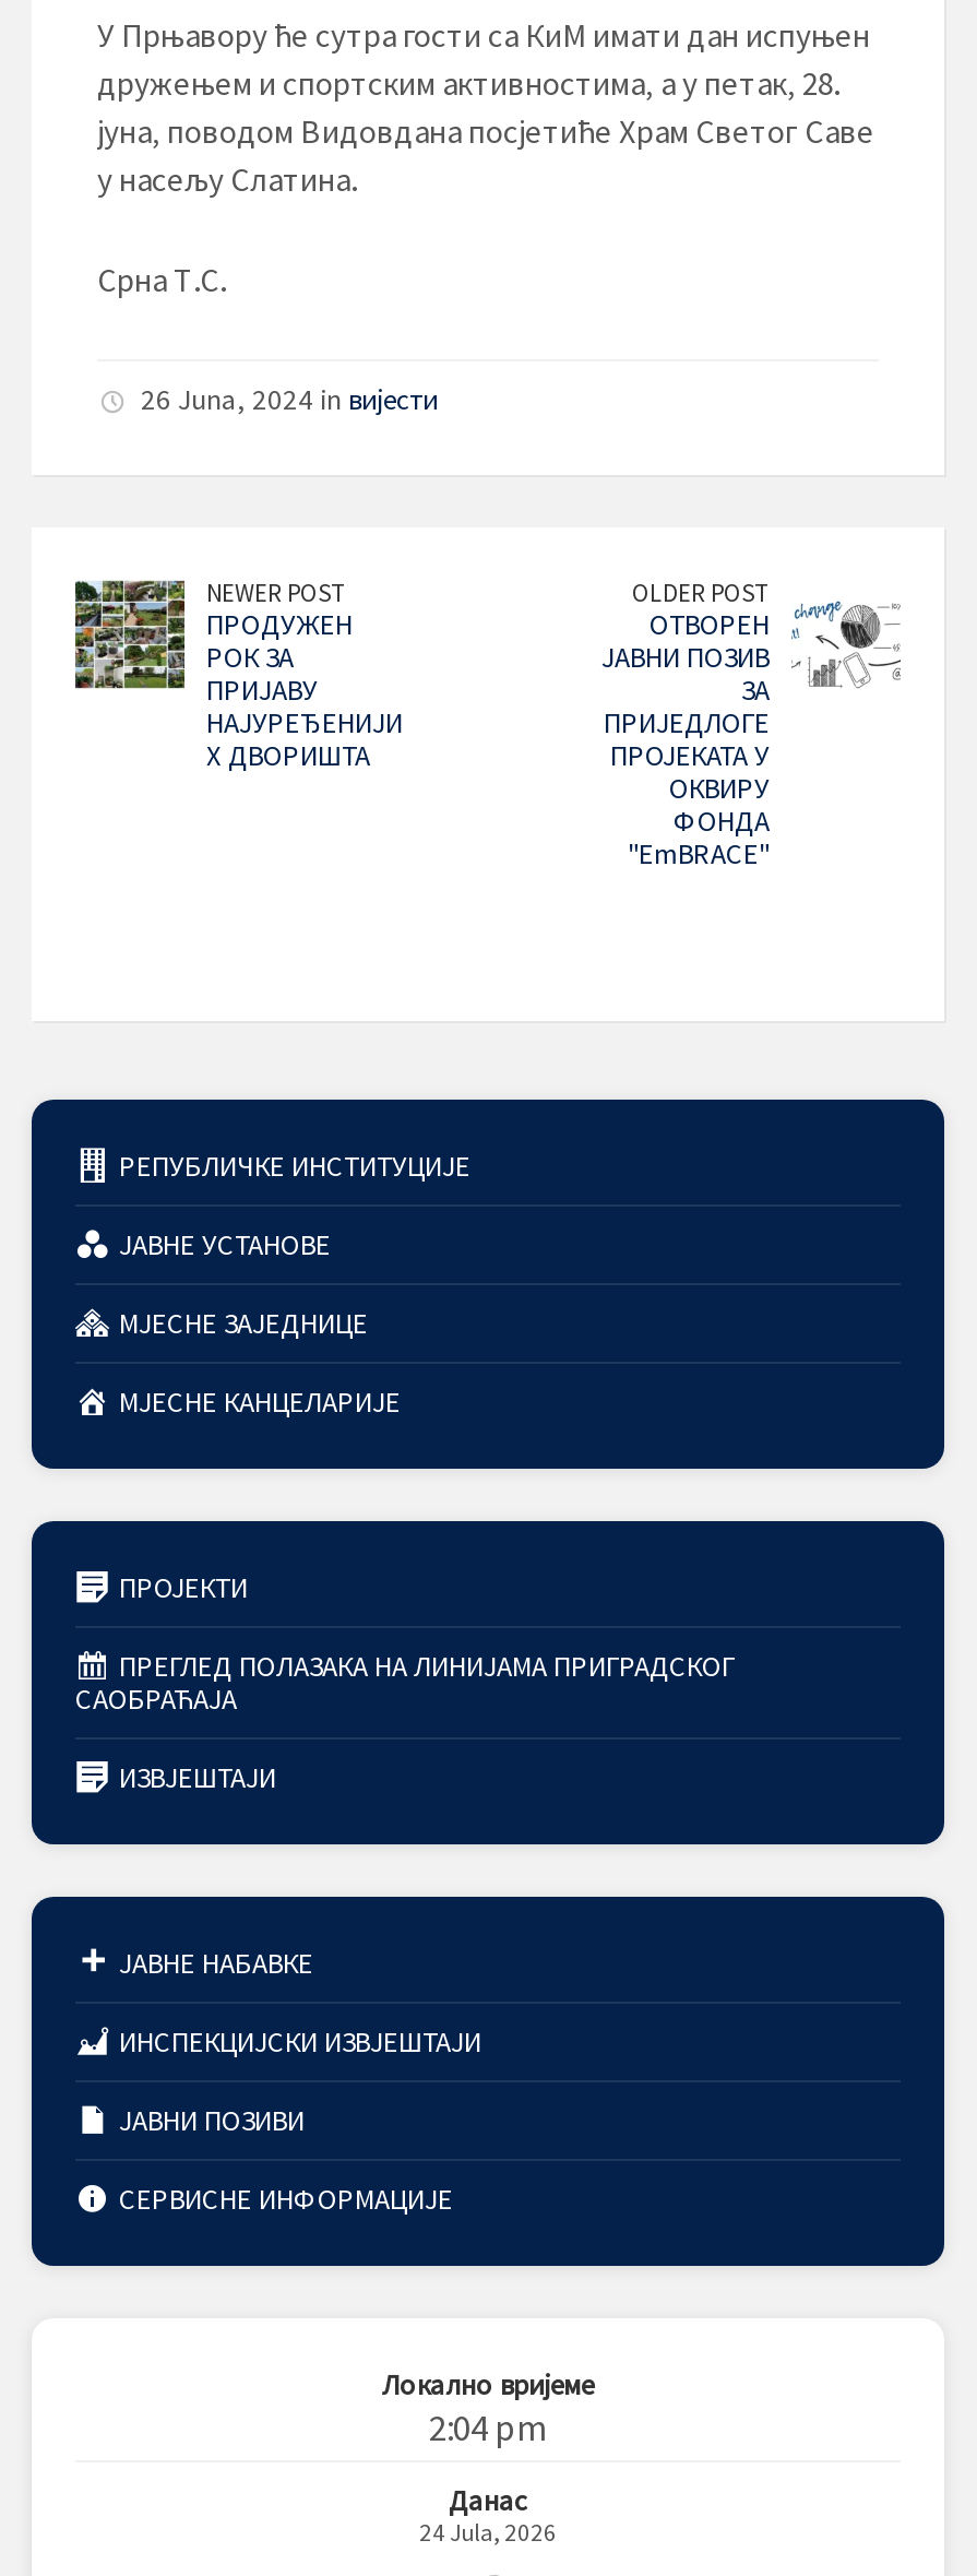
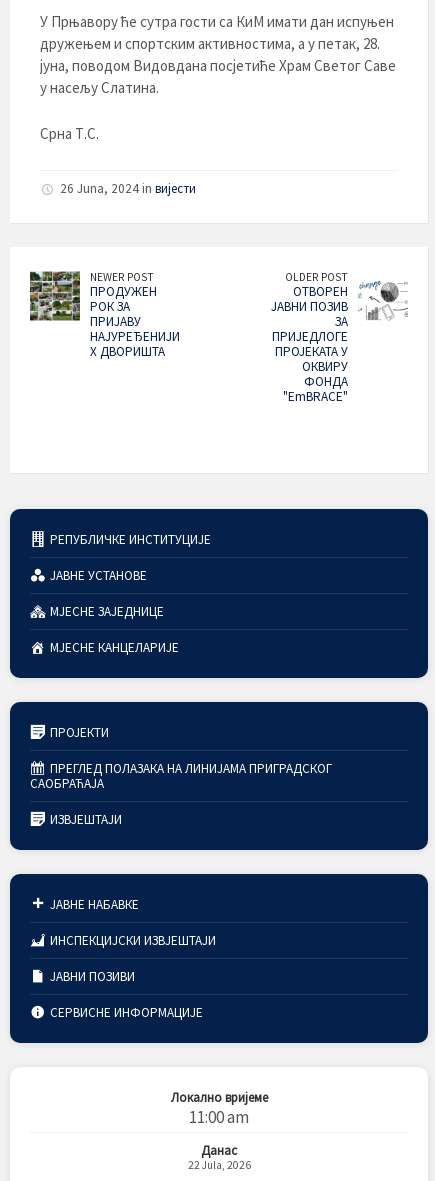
- 2:04 pm
+ 11:00 am

- 24 Jula, 2026
+ 22 Jula, 2026
